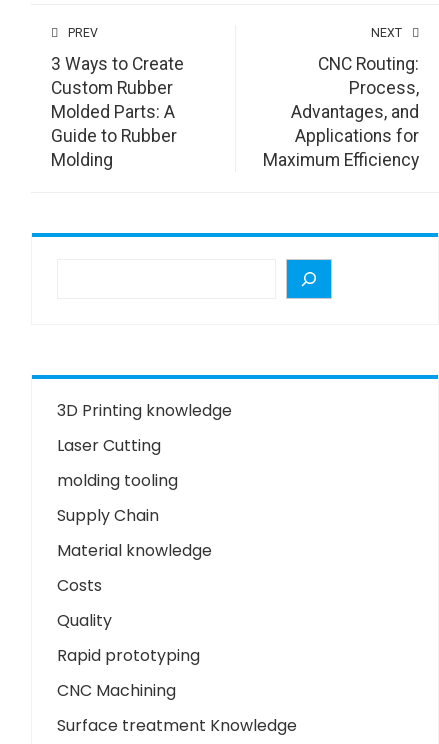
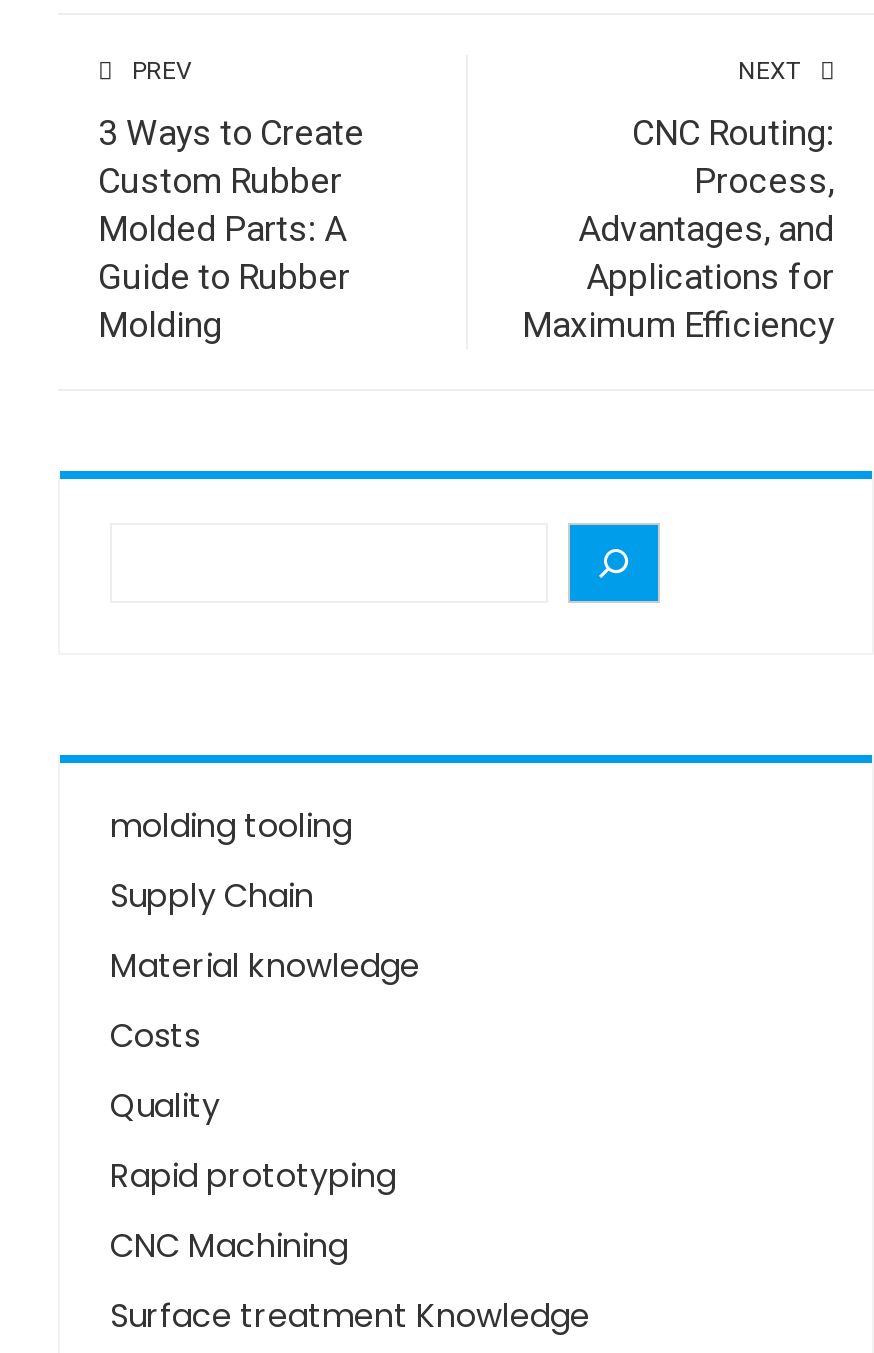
- 3D Printing knowledge
- Laser Cutting
